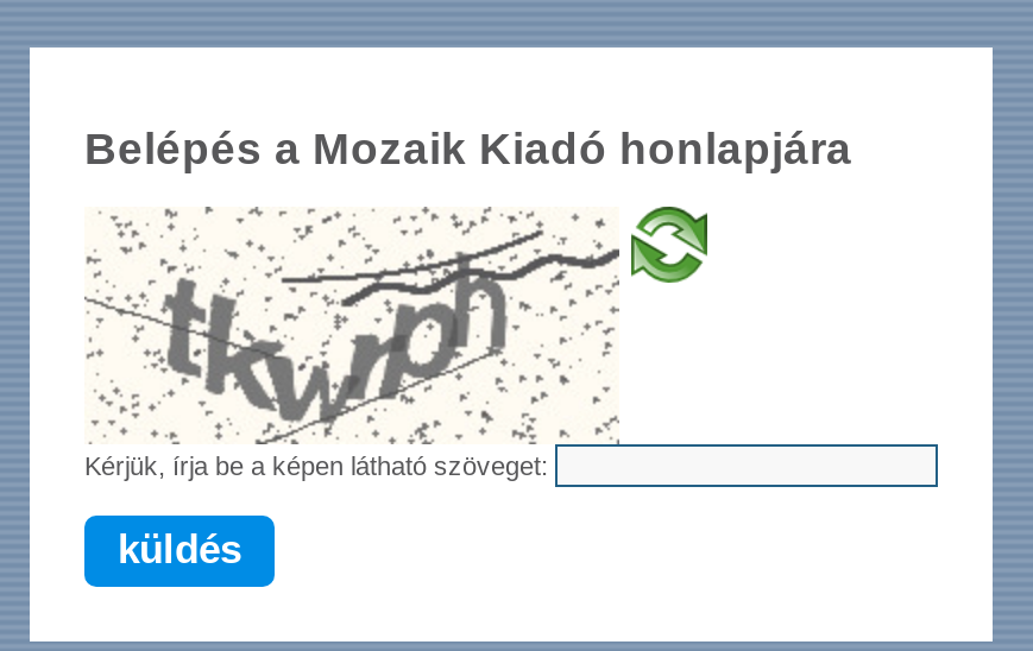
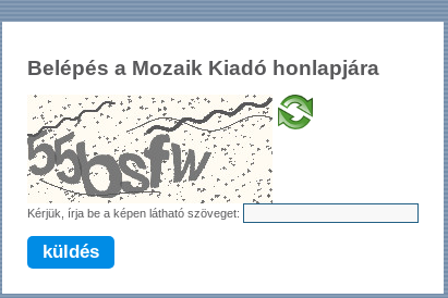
- [image]
+ [image]
